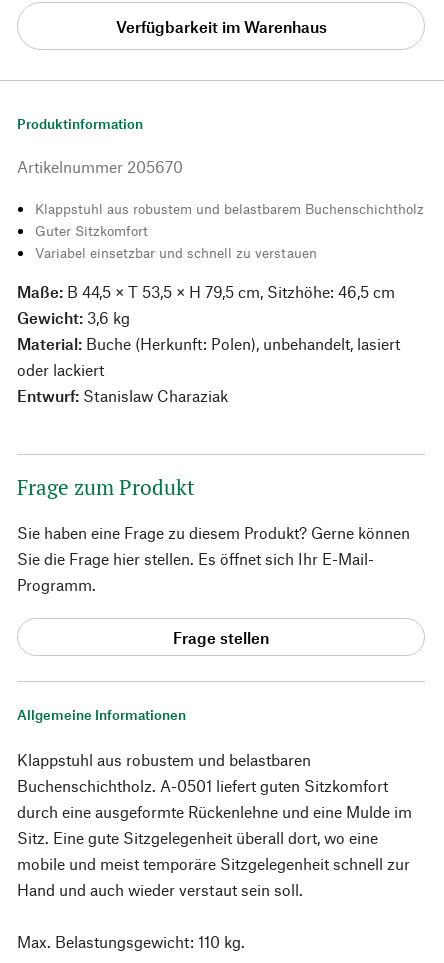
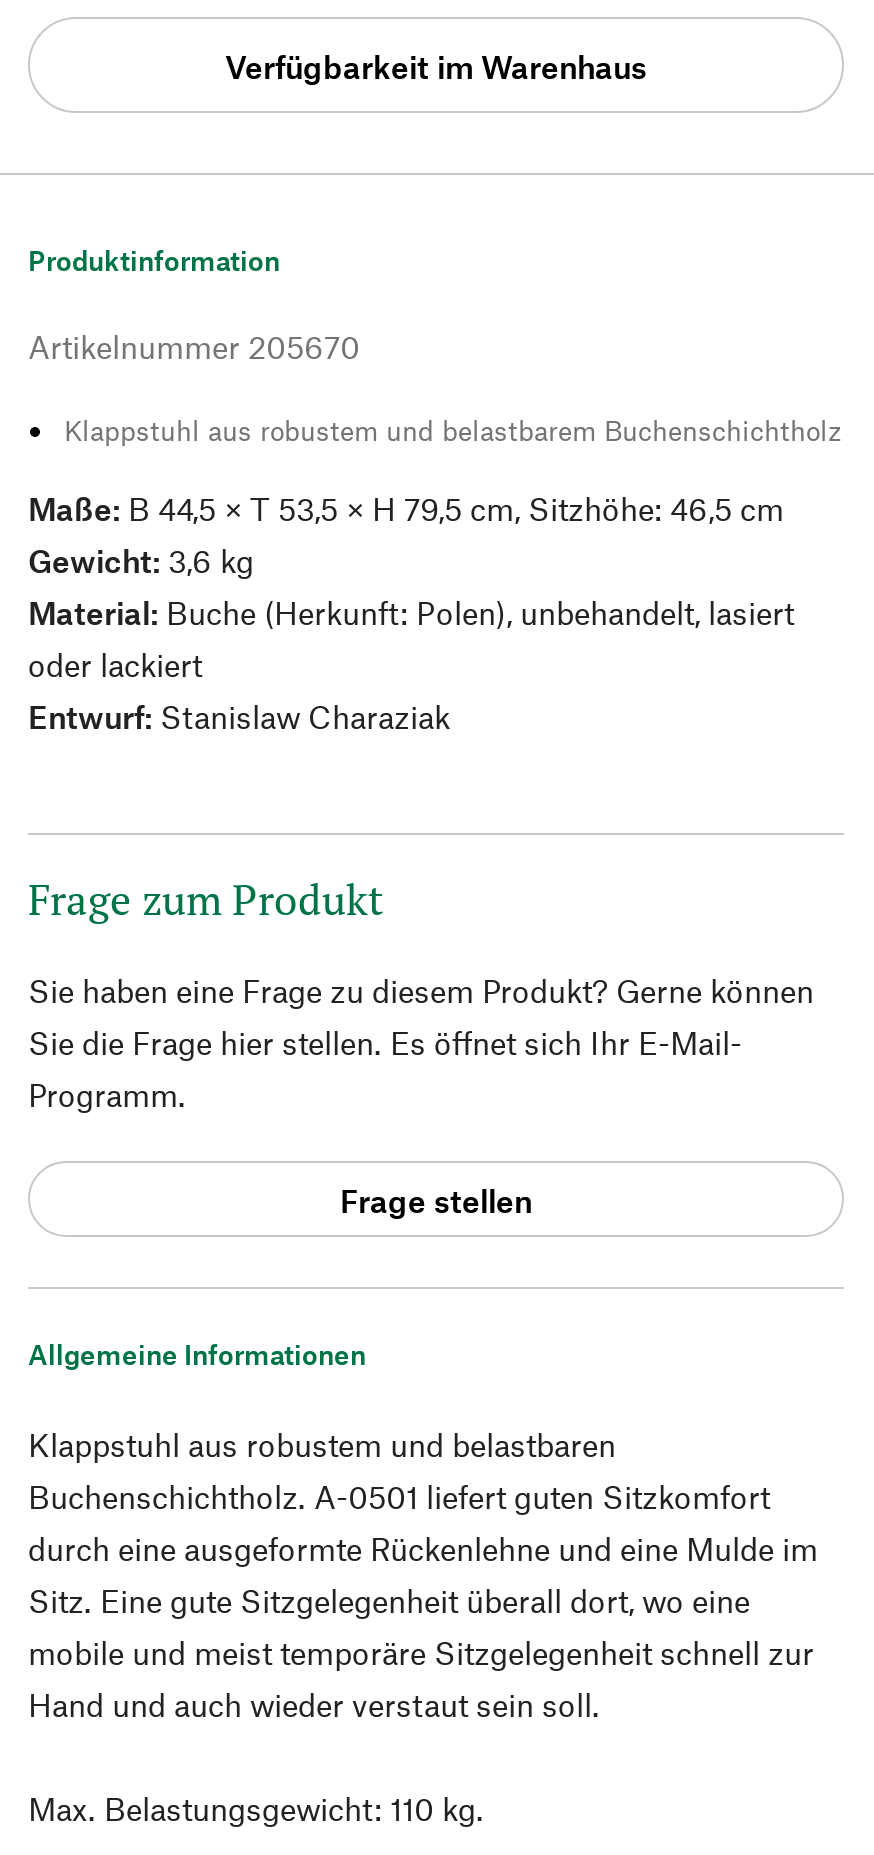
- Guter Sitzkomfort
- Variabel einsetzbar und schnell zu verstauen
